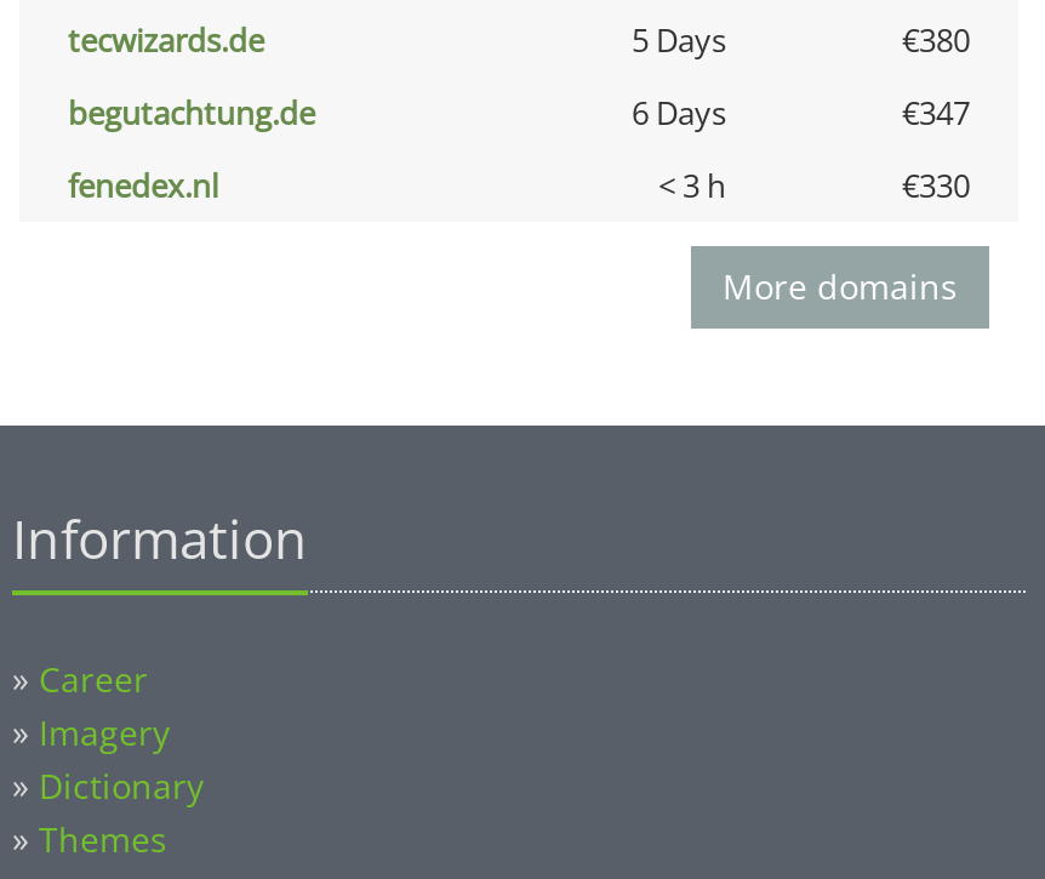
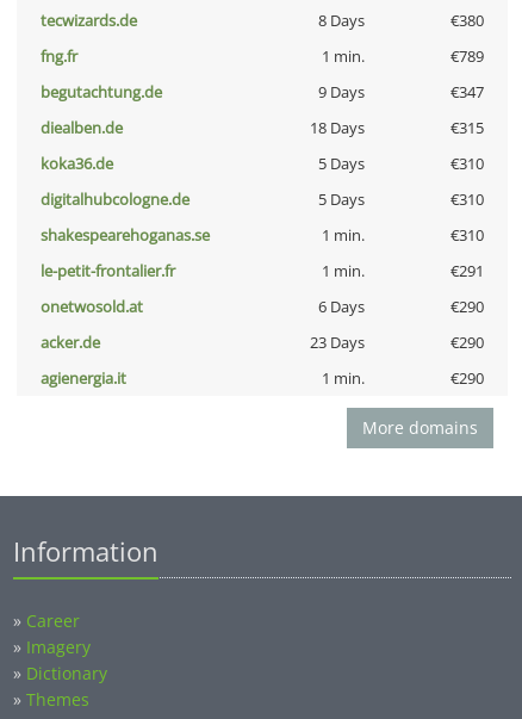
- 5 Days
+ 8 Days

+ fng.fr
+ 1 min.
+ €789

- 6 Days
+ 9 Days

- fenedex.nl
- < 3 h
- €330
+ diealben.de
+ 18 Days
+ €315
+ koka36.de
+ 5 Days
+ €310
+ digitalhubcologne.de
+ 5 Days
+ €310
+ shakespearehoganas.se
+ 1 min.
+ €310
+ le-petit-frontalier.fr
+ 1 min.
+ €291
+ onetwosold.at
+ 6 Days
+ €290
+ acker.de
+ 23 Days
+ €290
+ agienergia.it
+ 1 min.
+ €290
